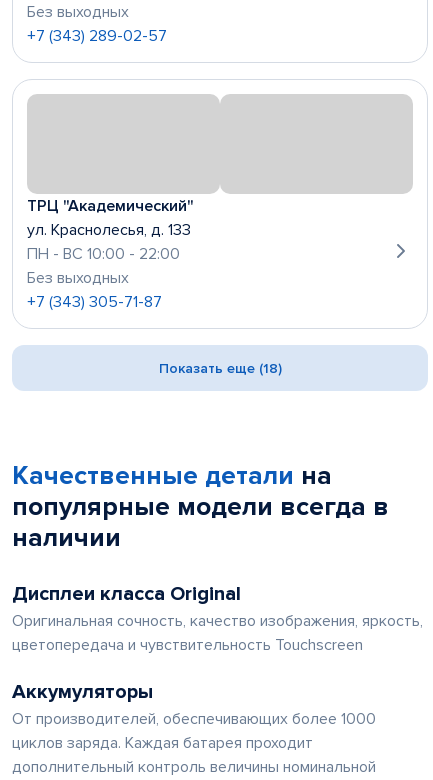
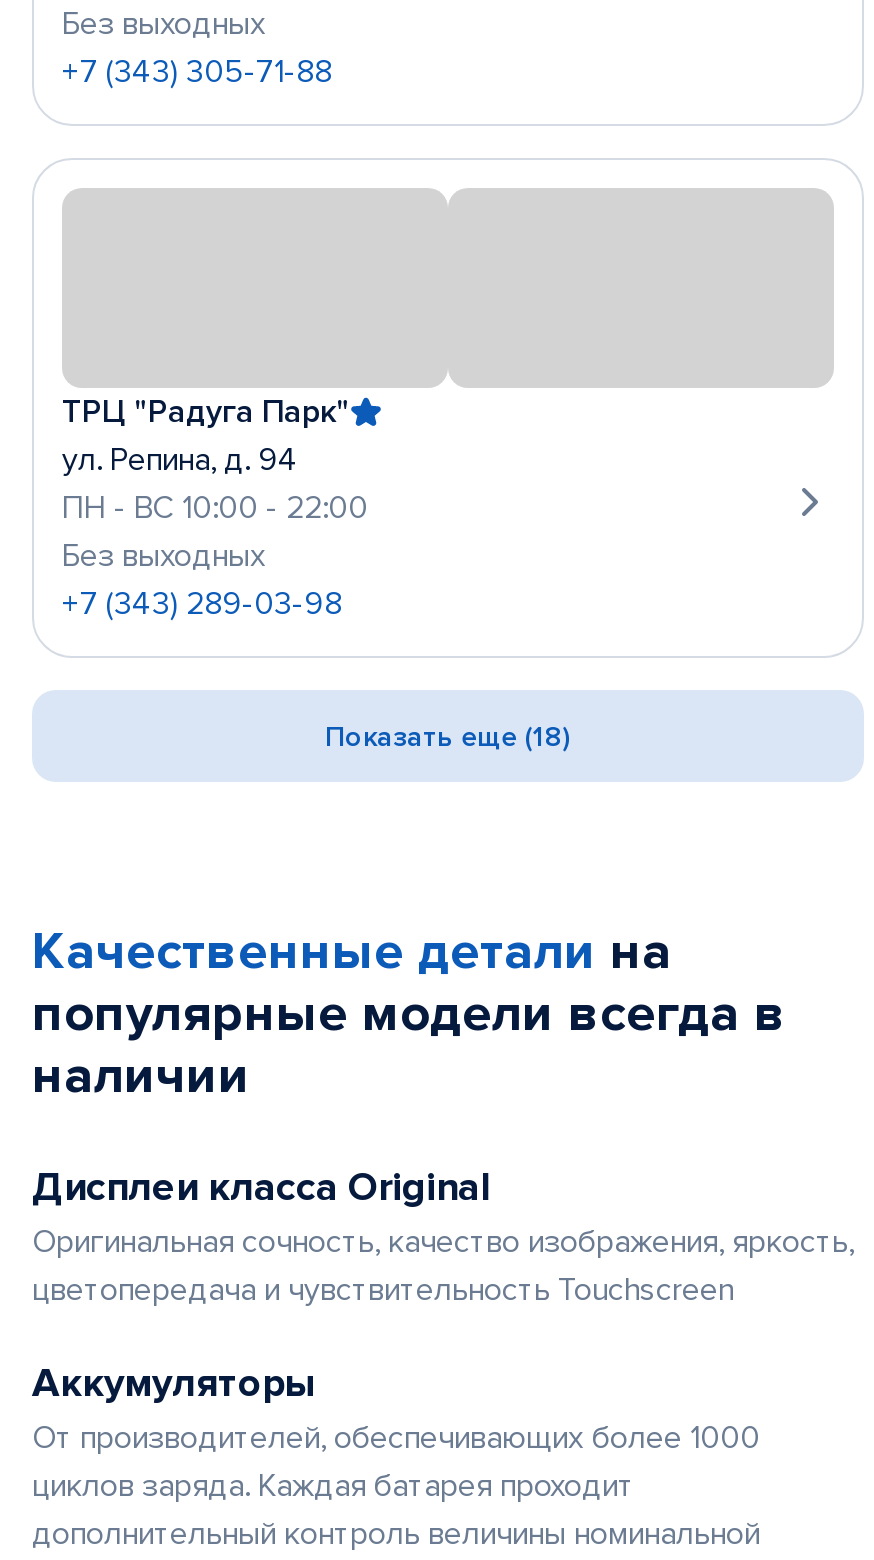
- +7 (343) 289-02-57
+ +7 (343) 305-71-88

- ТРЦ "Академический"
- ул. Краснолесья, д. 133
+ ТРЦ "Радуга Парк"
+ ул. Репина, д. 94

- +7 (343) 305-71-87
+ +7 (343) 289-03-98
